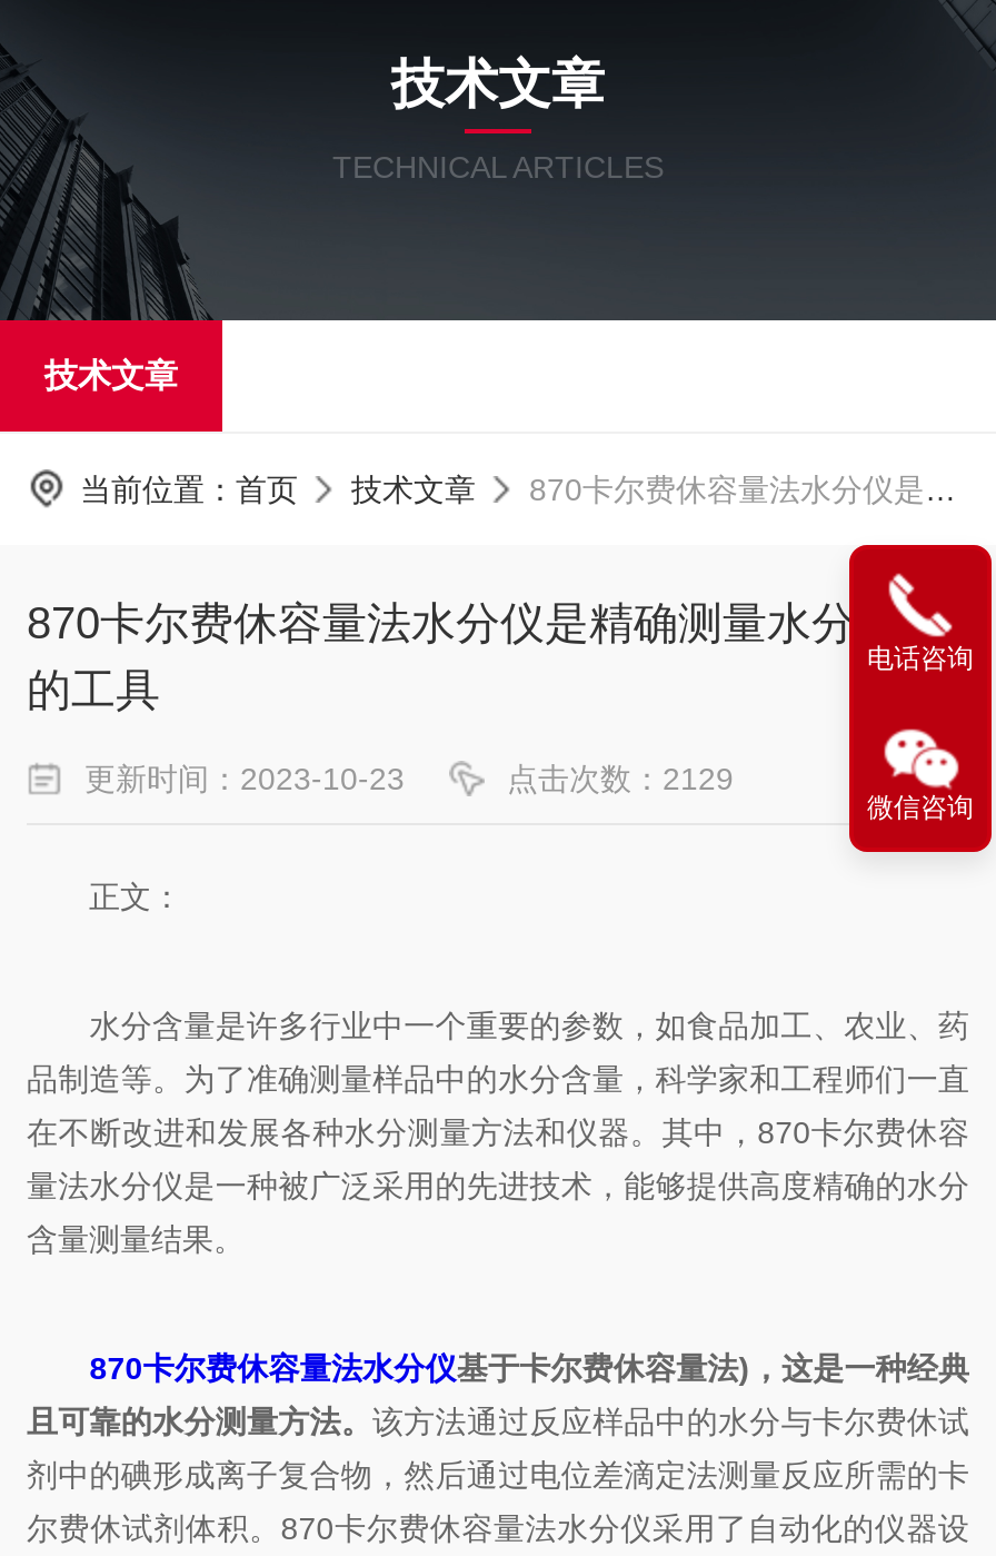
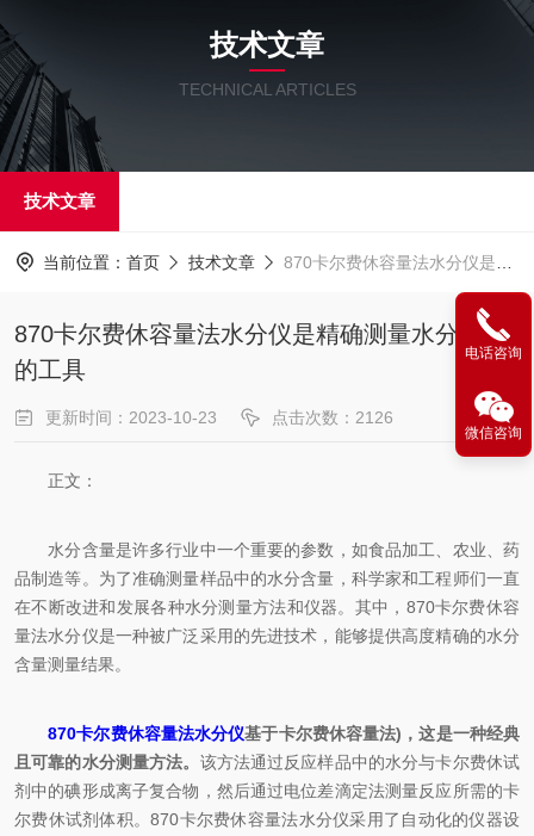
- 点击次数：2129
+ 点击次数：2126
